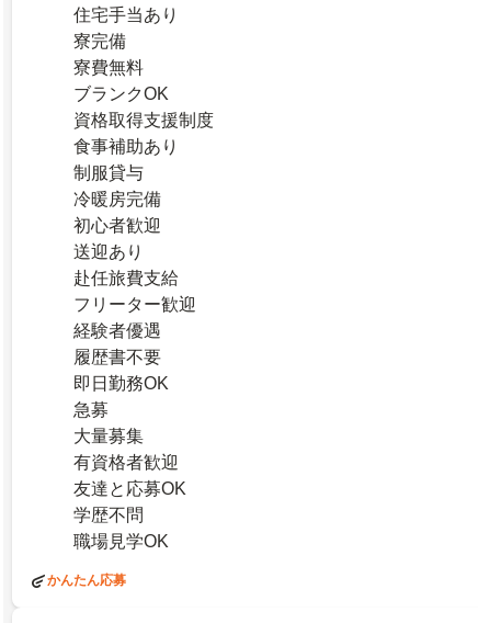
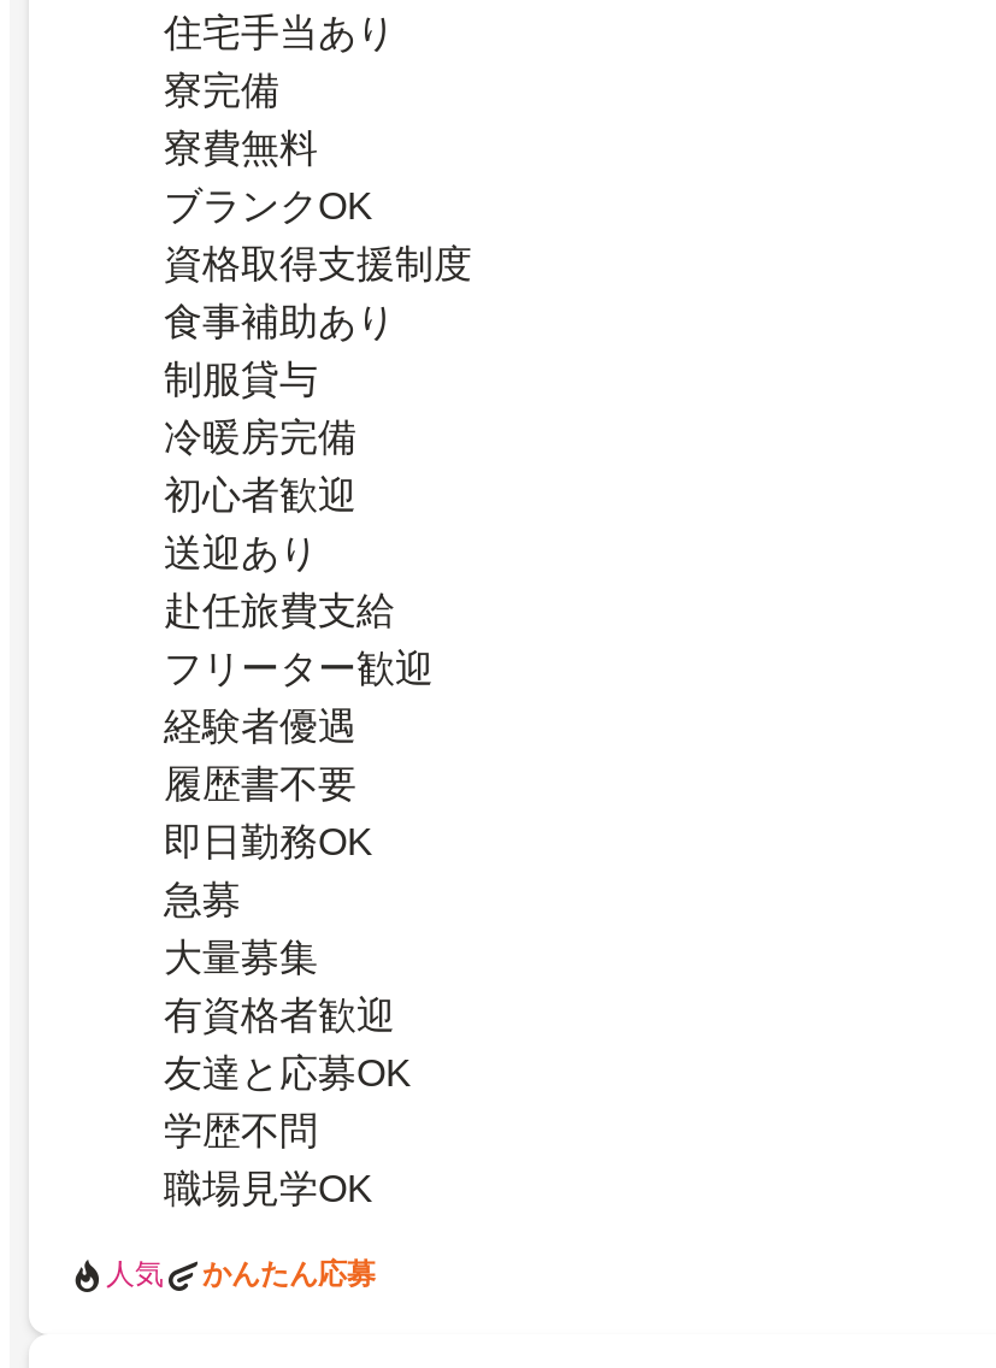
+ 人気
